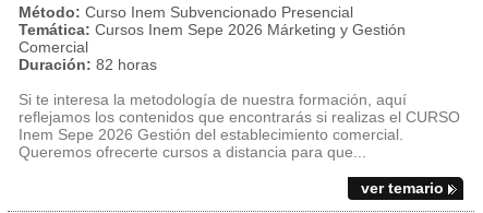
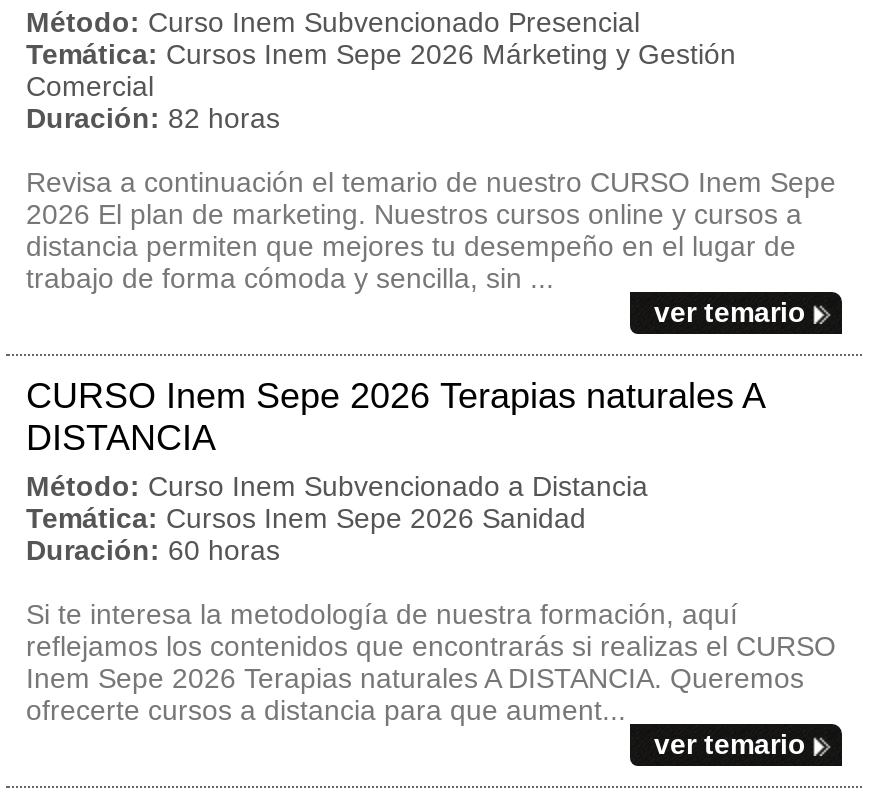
+ Revisa a continuación el temario de nuestro CURSO Inem Sepe
+ 2026 El plan de marketing. Nuestros cursos online y cursos a
+ distancia permiten que mejores tu desempeño en el lugar de
+ trabajo de forma cómoda y sencilla, sin ...
+ ver temario
+ CURSO Inem Sepe 2026 Terapias naturales A
+ DISTANCIA
+ Método: Curso Inem Subvencionado a Distancia
+ Temática: Cursos Inem Sepe 2026 Sanidad
+ Duración: 60 horas

moved down: Si te interesa la metodología de nuestra formación, aquí | reflejamos los contenidos que encontrarás si realizas el CURSO

- Inem Sepe 2026 Gestión del establecimiento comercial.
- Queremos ofrecerte cursos a distancia para que...
+ Inem Sepe 2026 Terapias naturales A DISTANCIA. Queremos
+ ofrecerte cursos a distancia para que aument...
